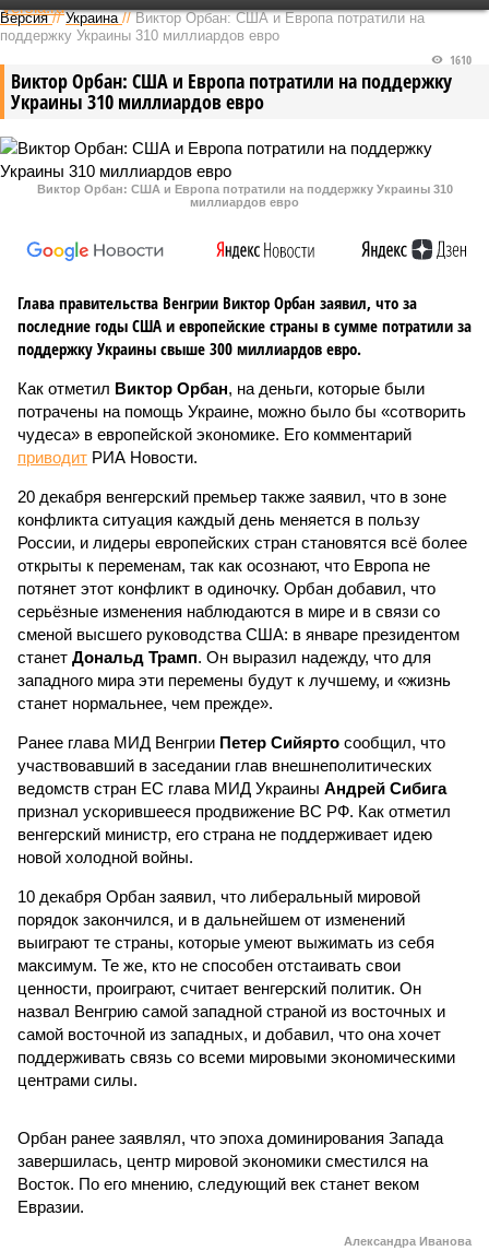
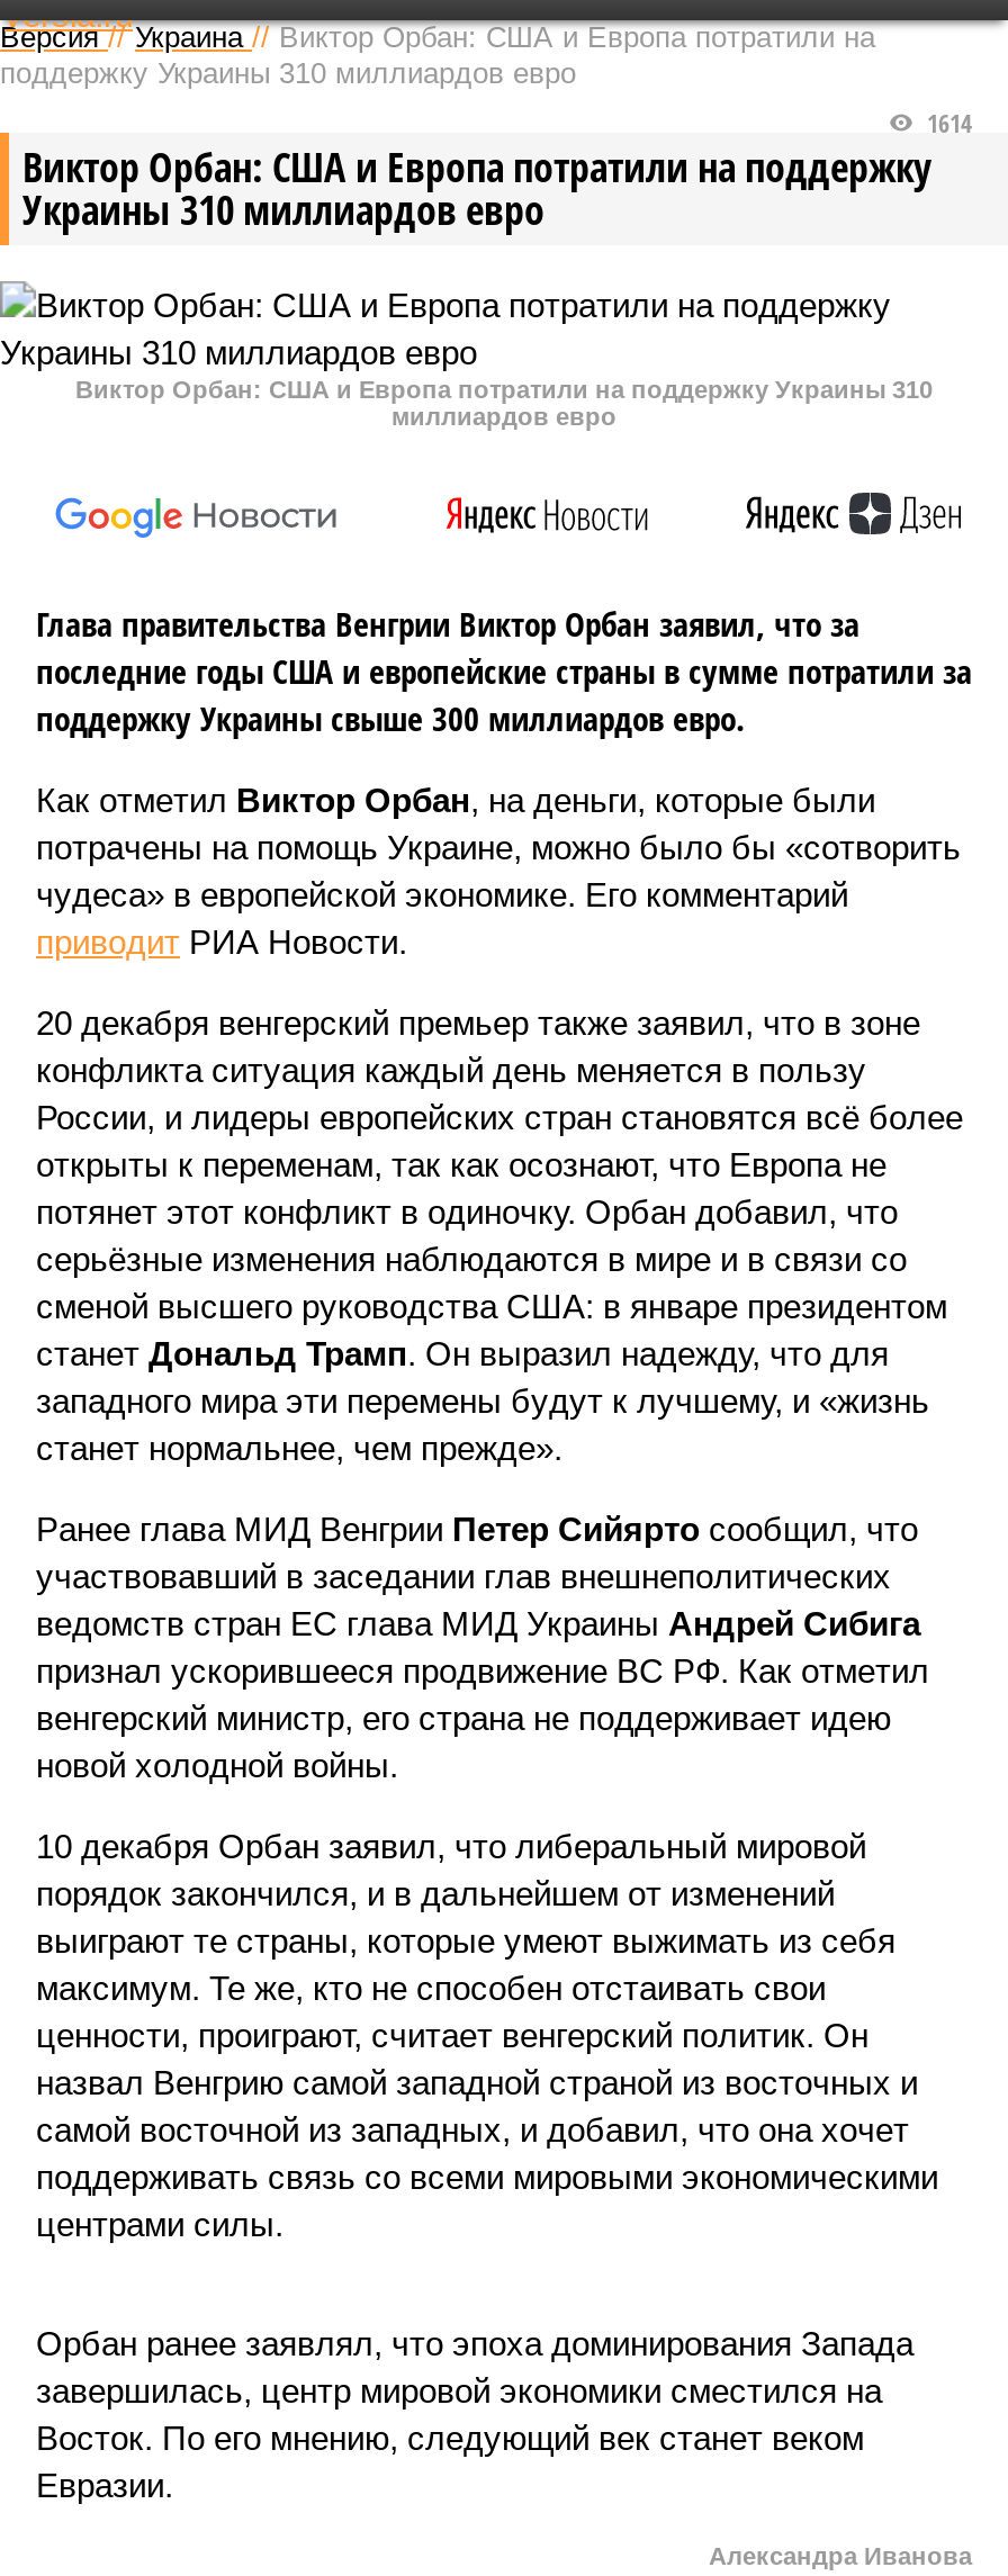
- 1610
+ 1614
